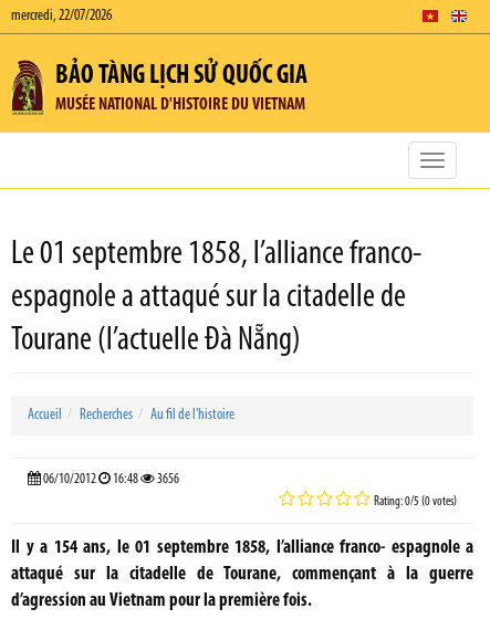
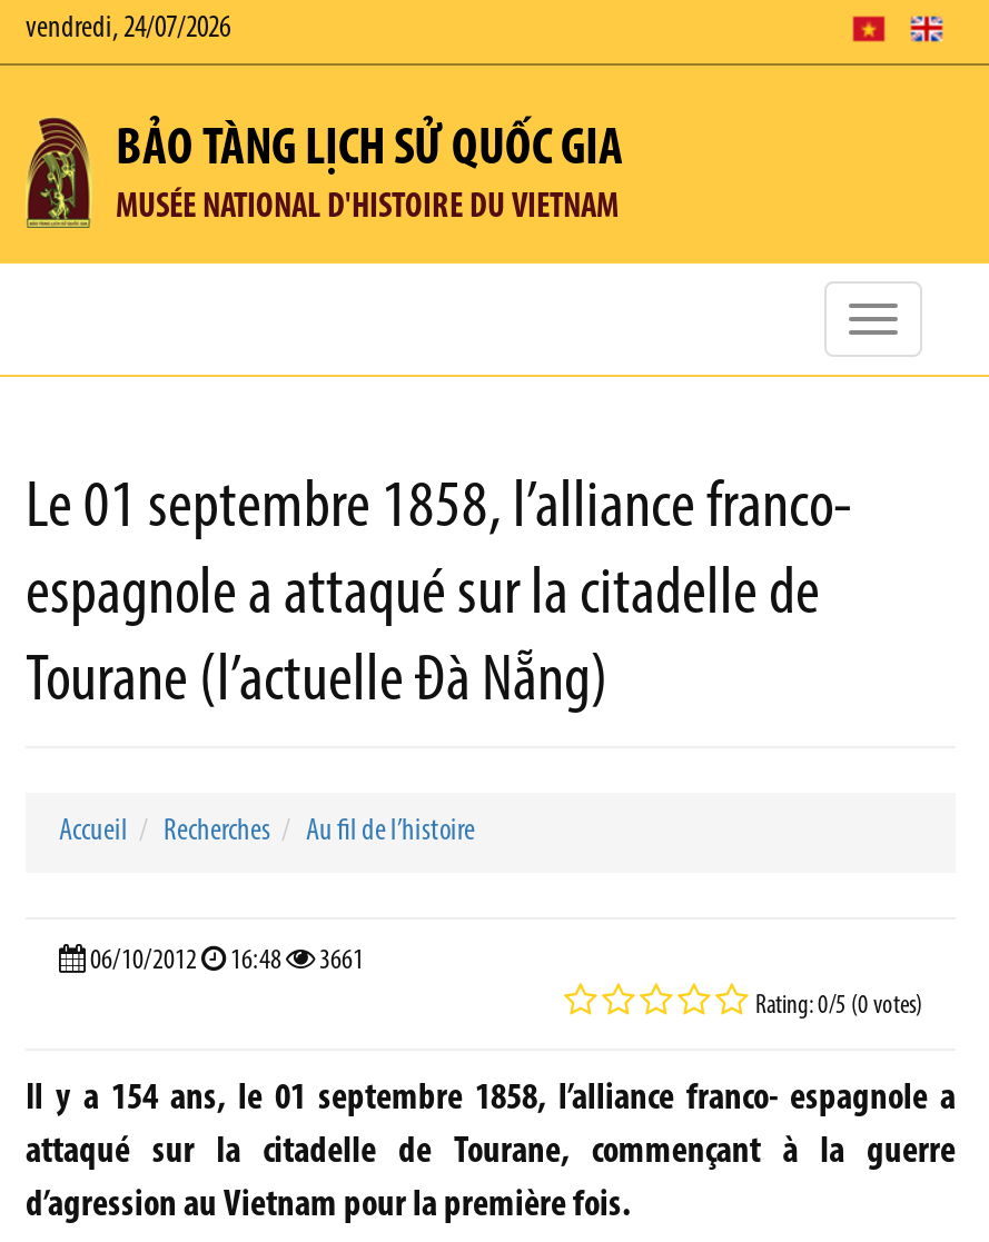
- mercredi, 22/07/2026
+ vendredi, 24/07/2026

- 06/10/2012 16:48 3656
+ 06/10/2012 16:48 3661
